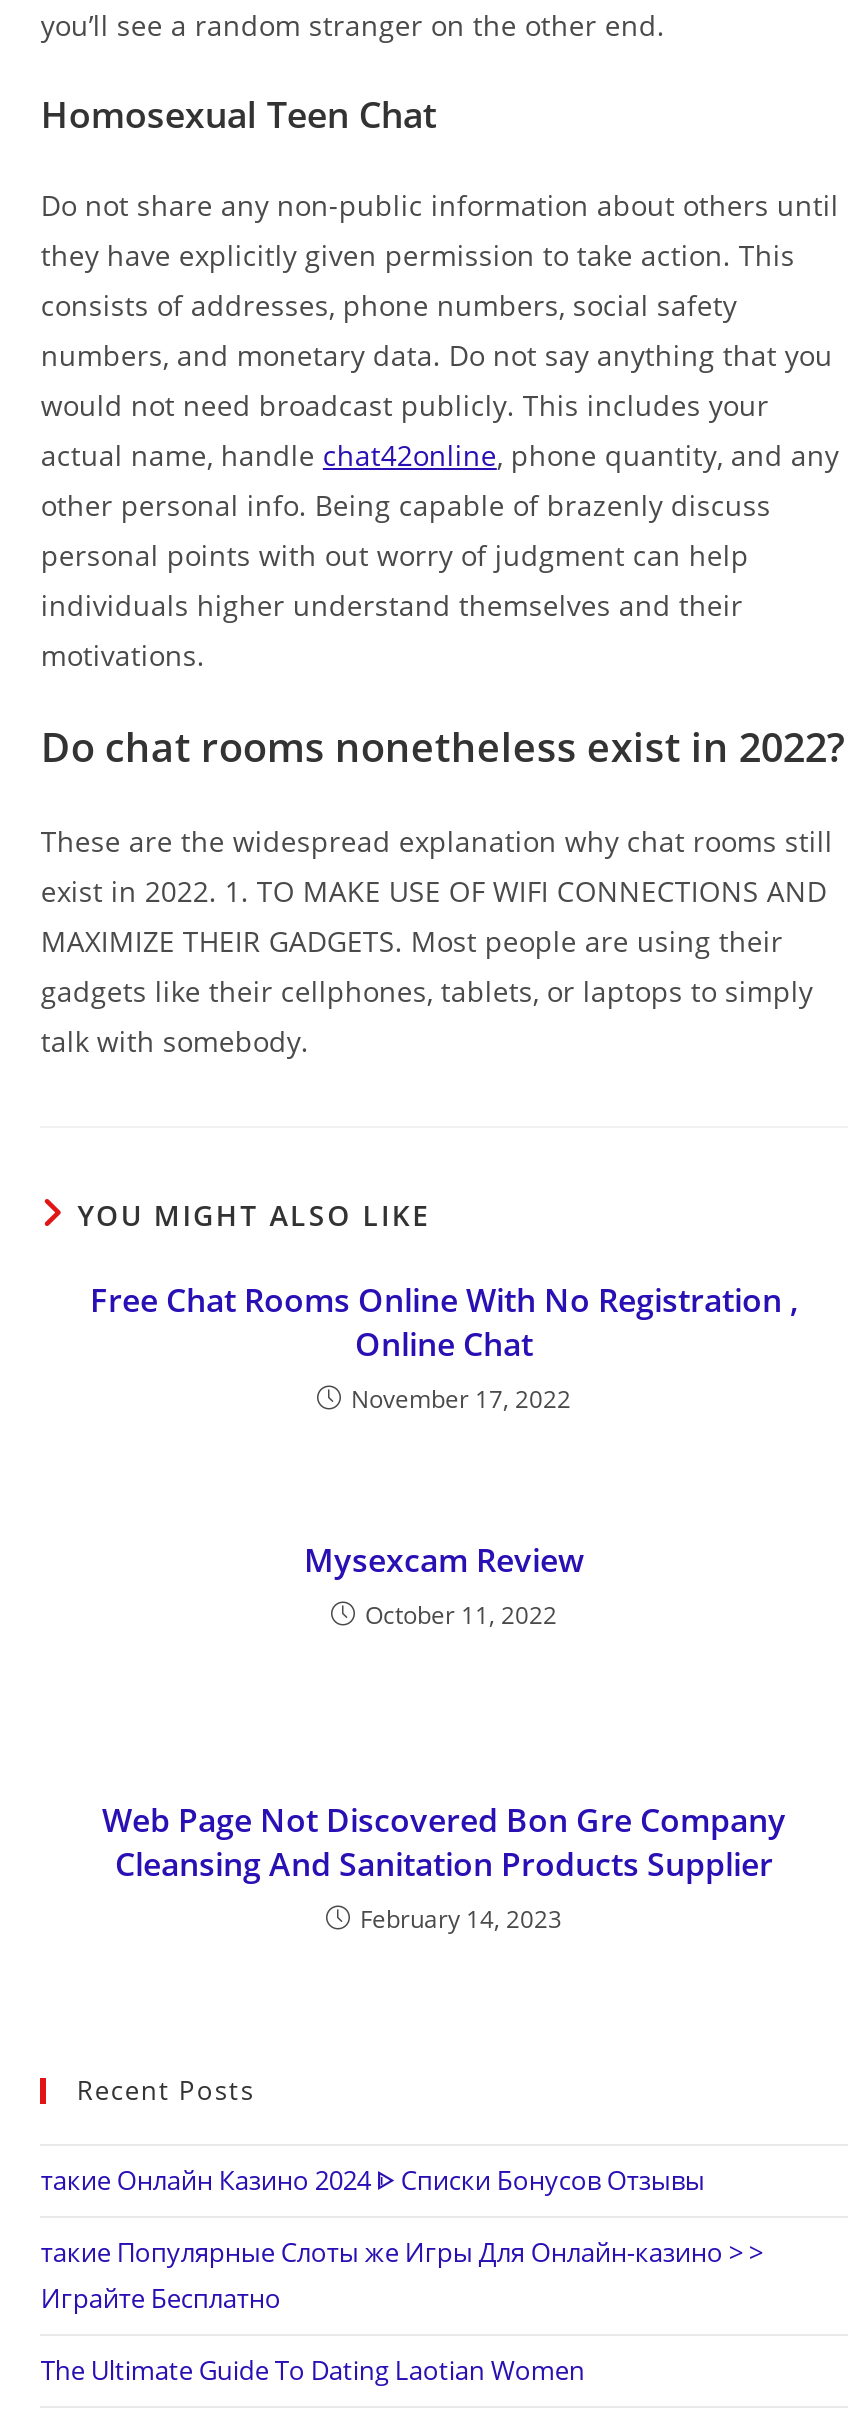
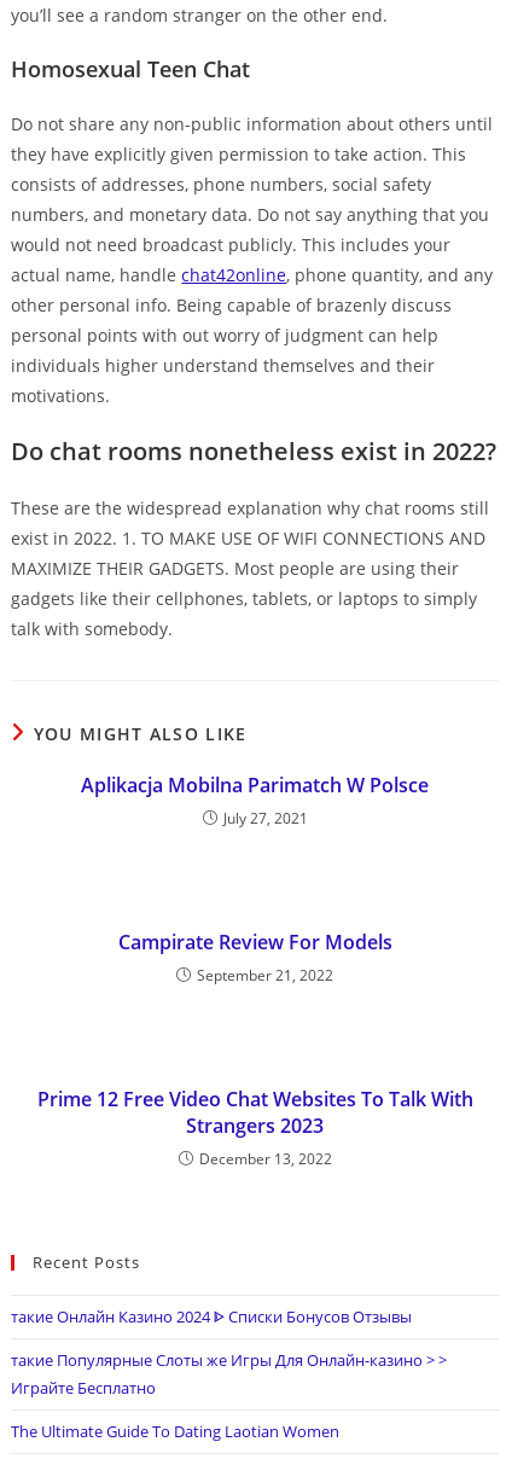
- Free Chat Rooms Online With No Registration ,
- Online Chat
- November 17, 2022
+ Aplikacja Mobilna Parimatch W Polsce
+ July 27, 2021

- Mysexcam Review
- October 11, 2022
+ Campirate Review For Models
+ September 21, 2022

- Web Page Not Discovered Bon Gre Company
- Cleansing And Sanitation Products Supplier
- February 14, 2023
+ Prime 12 Free Video Chat Websites To Talk With
+ Strangers 2023
+ December 13, 2022
